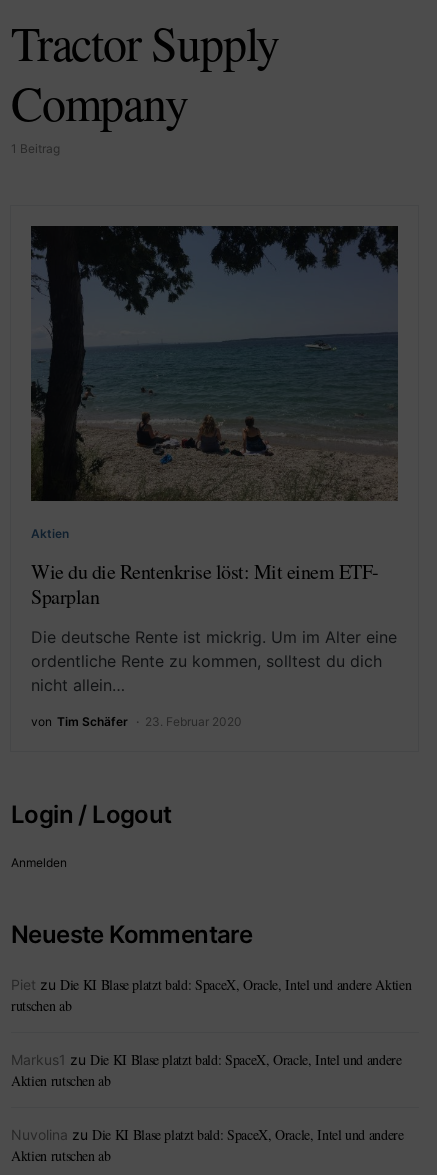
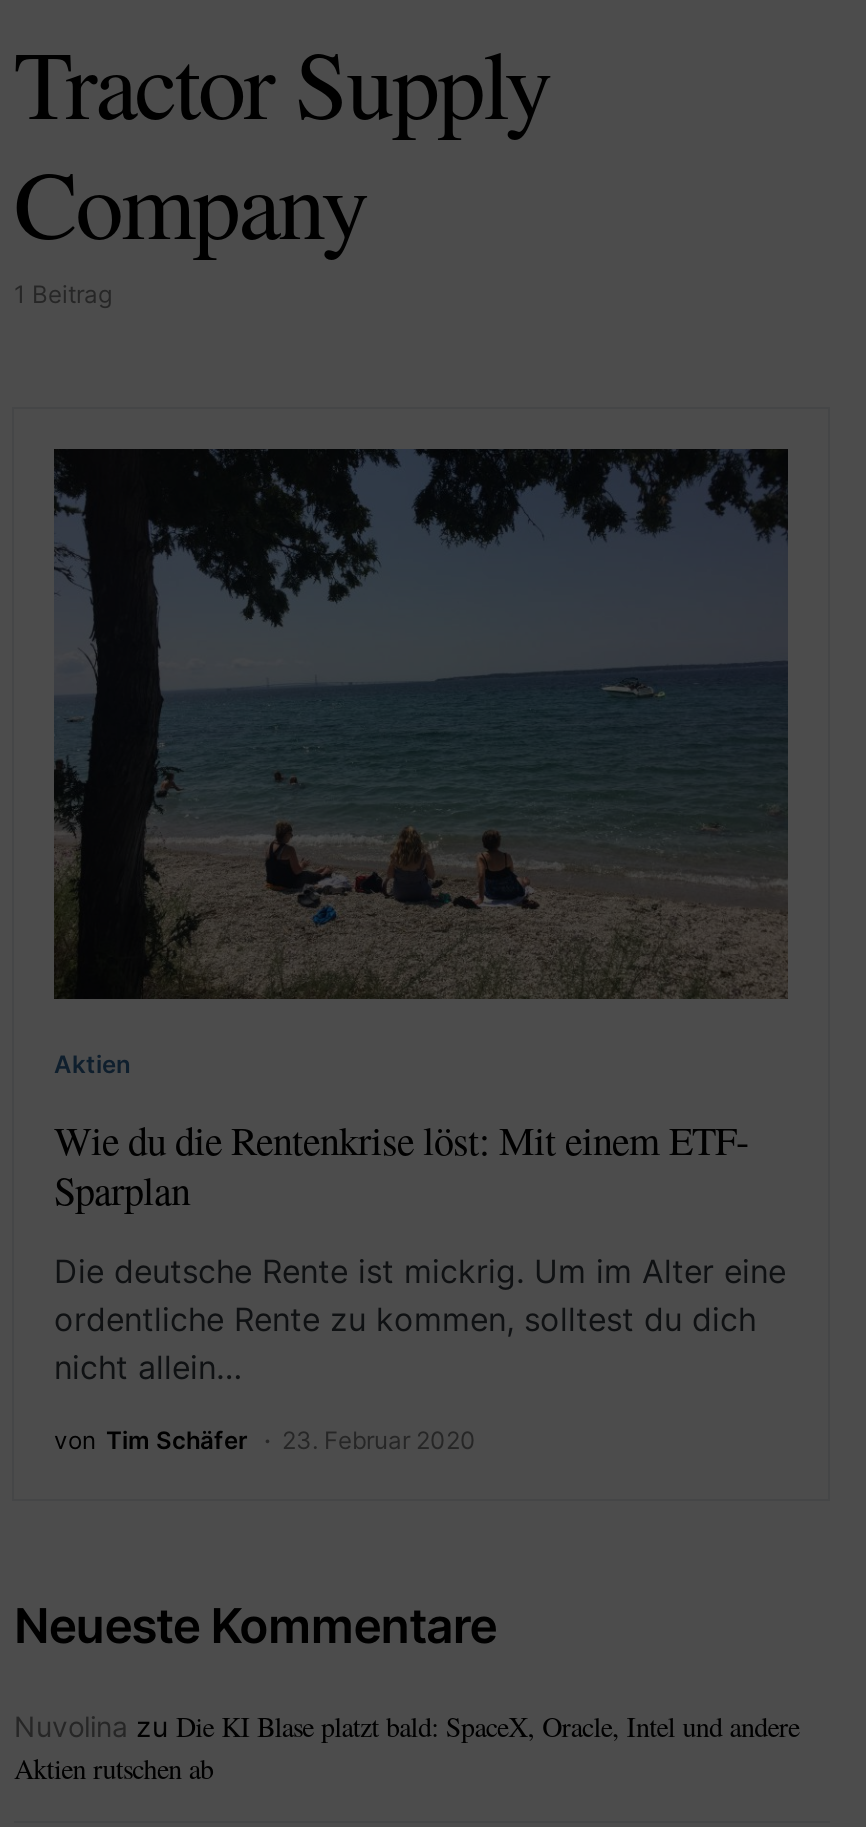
- Login / Logout
- Anmelden

- Piet zu Die KI Blase platzt bald: SpaceX, Oracle, Intel und andere Aktien
- rutschen ab
- Markus1 zu Die KI Blase platzt bald: SpaceX, Oracle, Intel und andere
- Aktien rutschen ab
